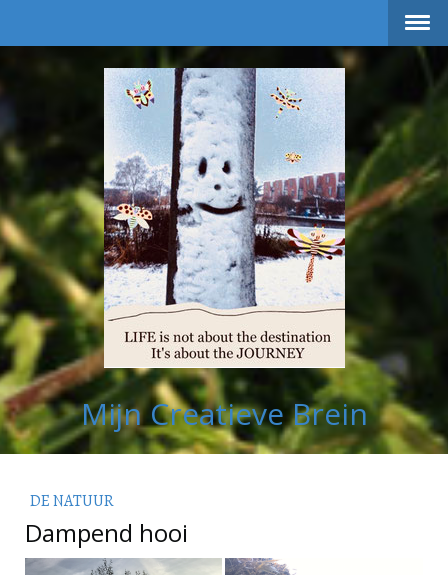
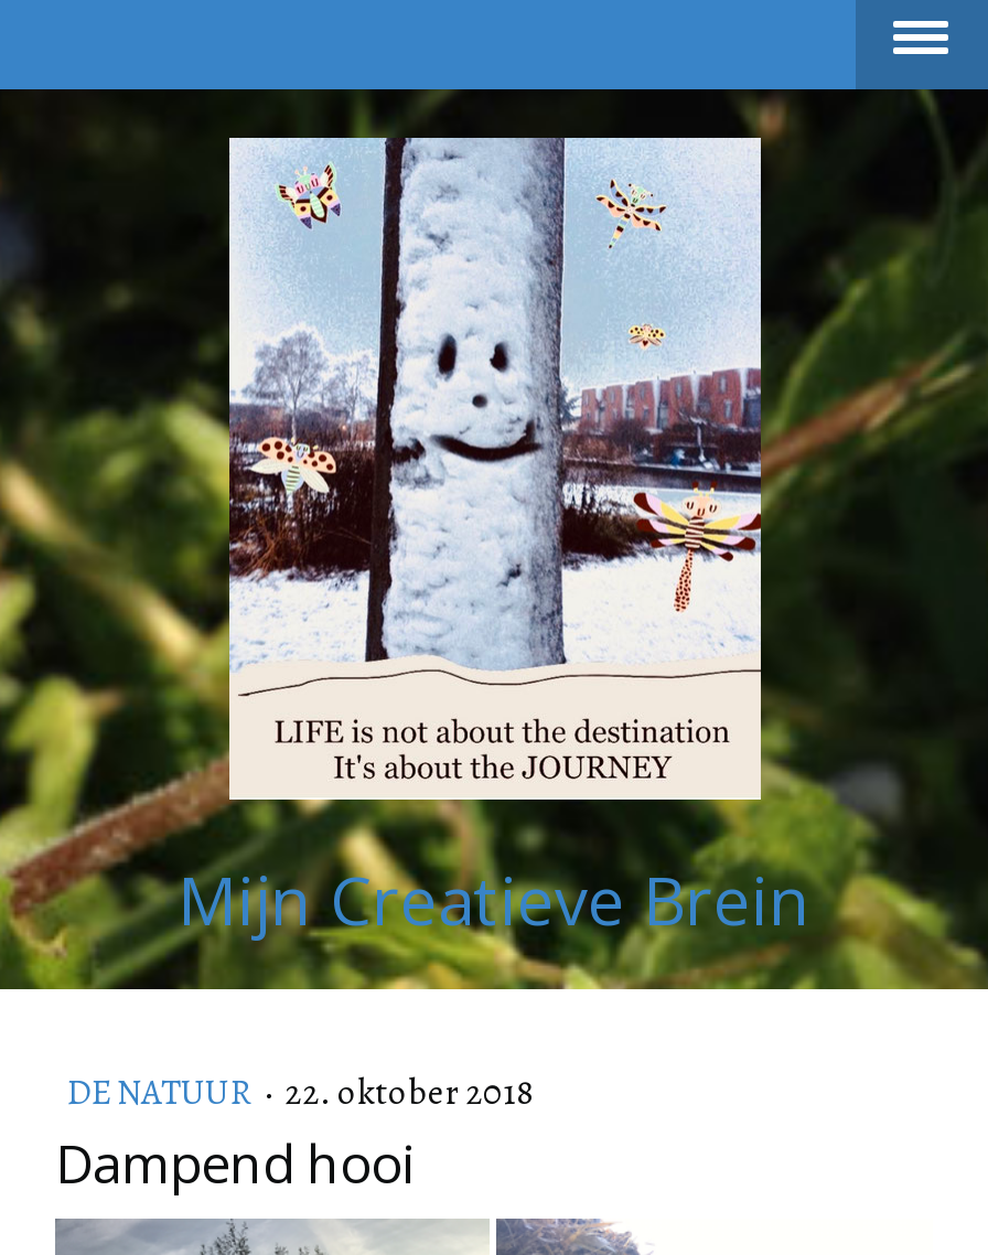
- DE NATUUR
+ DE NATUUR · 22. oktober 2018
